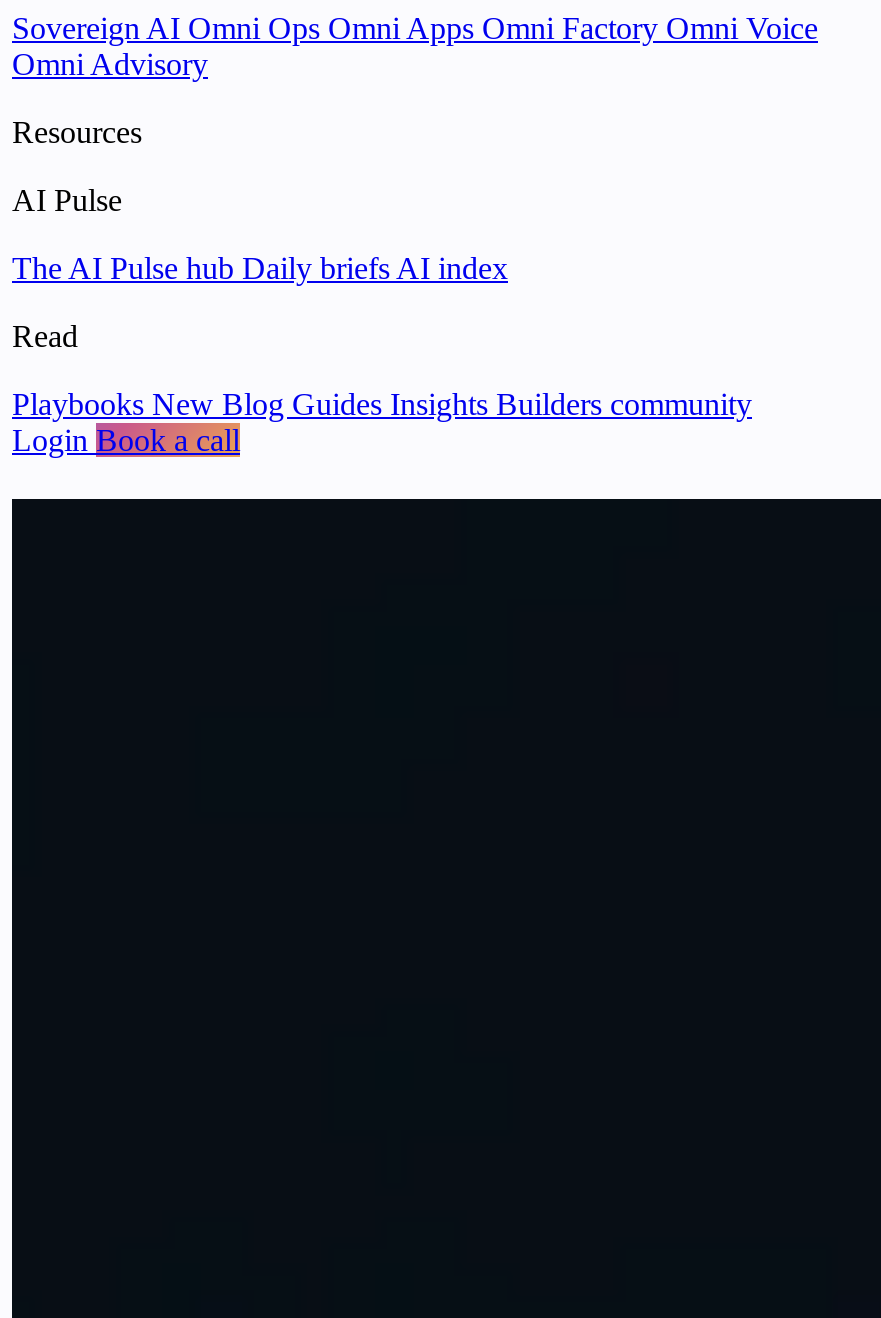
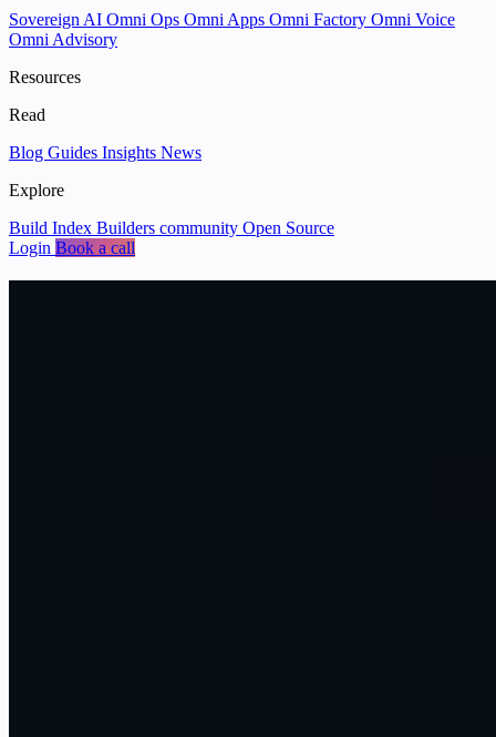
- AI Pulse
- The AI Pulse hub Daily briefs AI index

moved up: Read

- Playbooks New Blog Guides Insights Builders community
+ Blog Guides Insights News
+ Explore
+ Build Index Builders community Open Source
